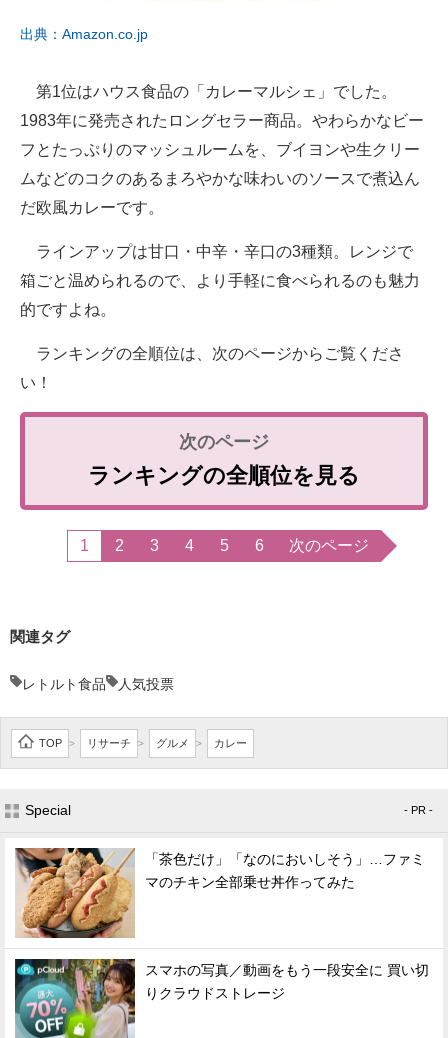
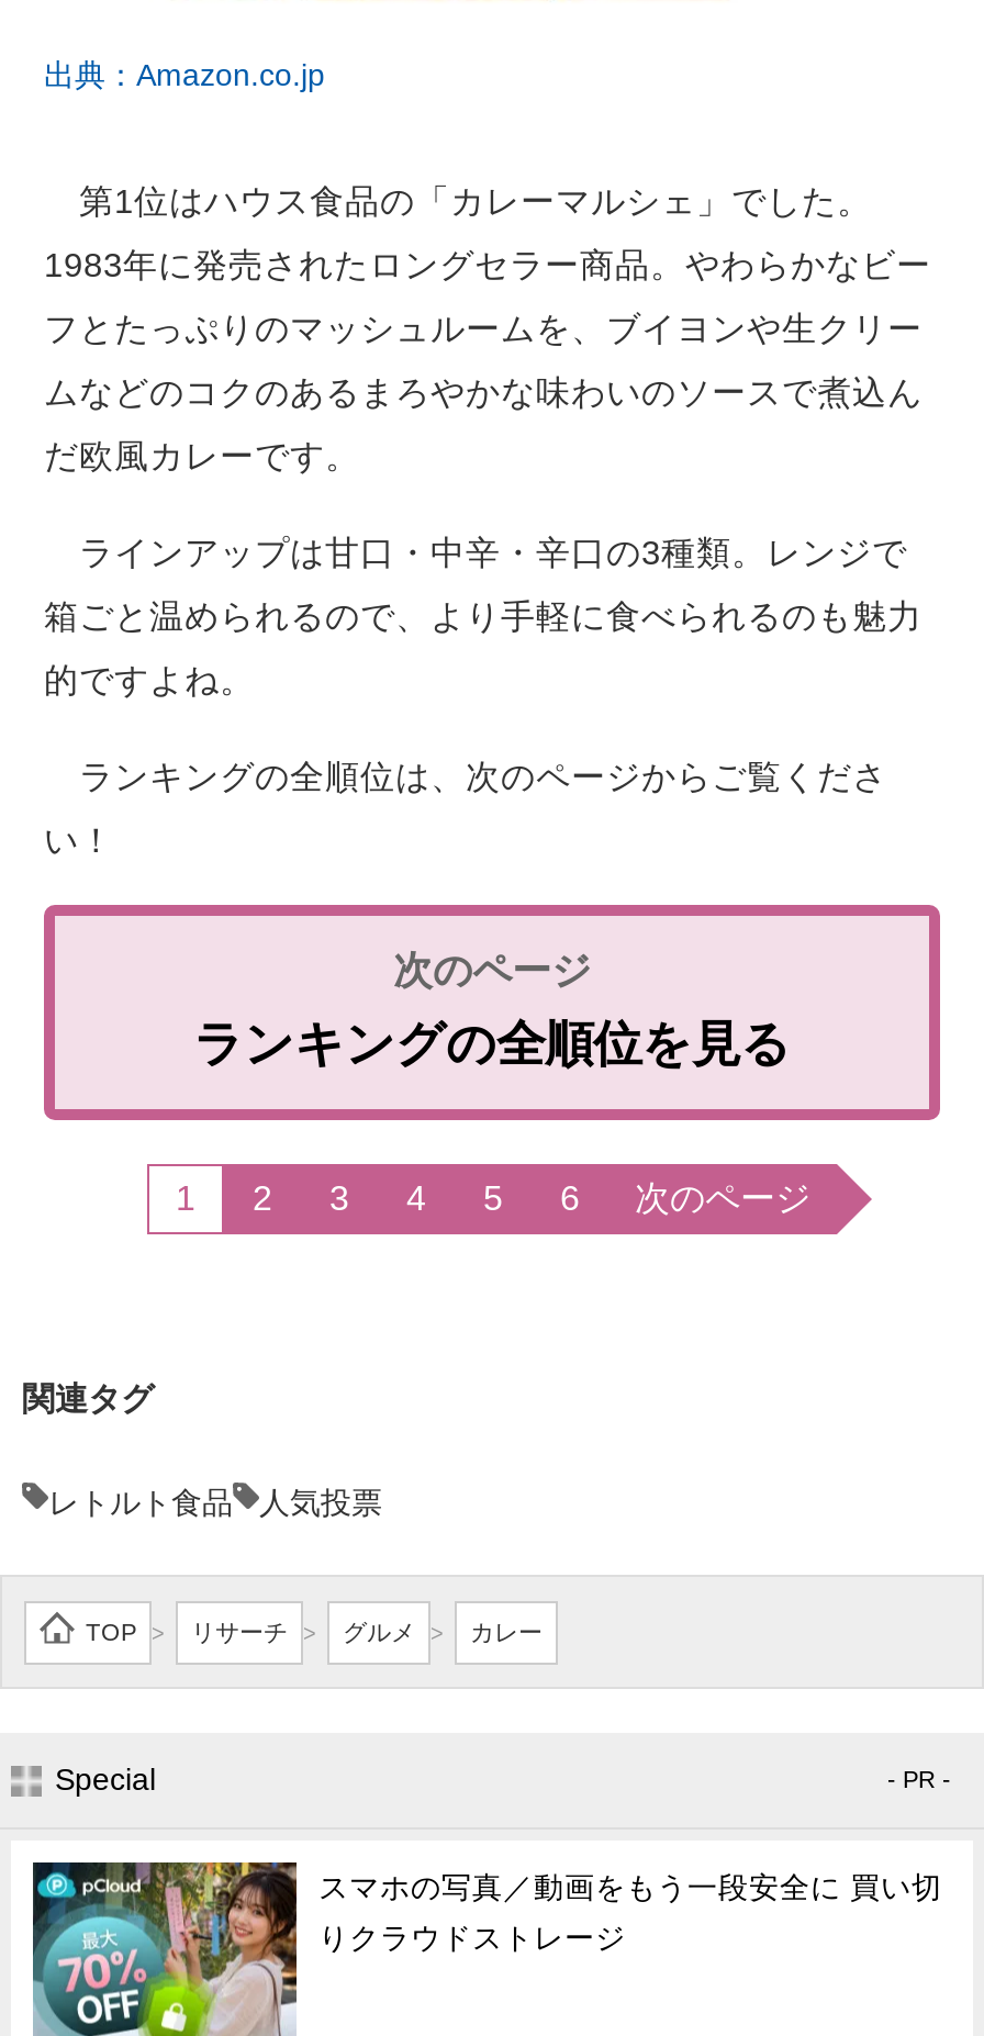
- [image]
- 「茶色だけ」「なのにおいしそう」…ファミ
- マのチキン全部乗せ丼作ってみた
